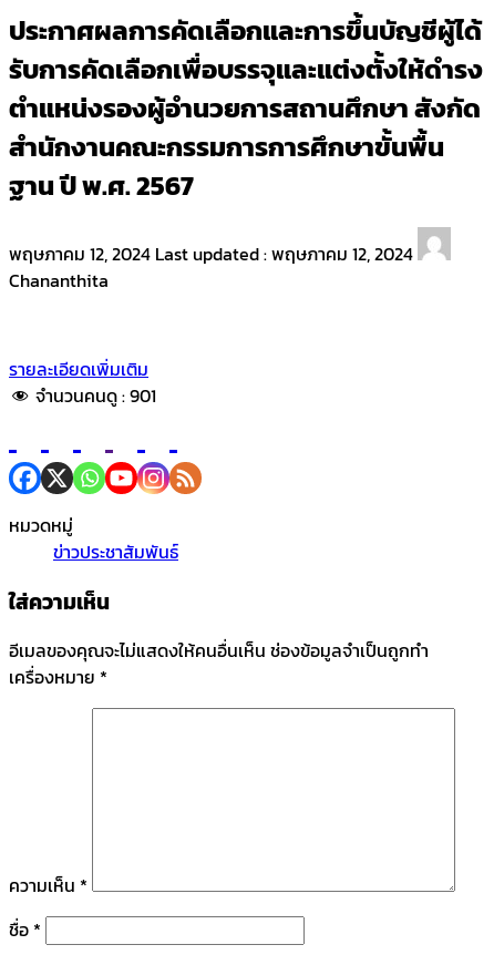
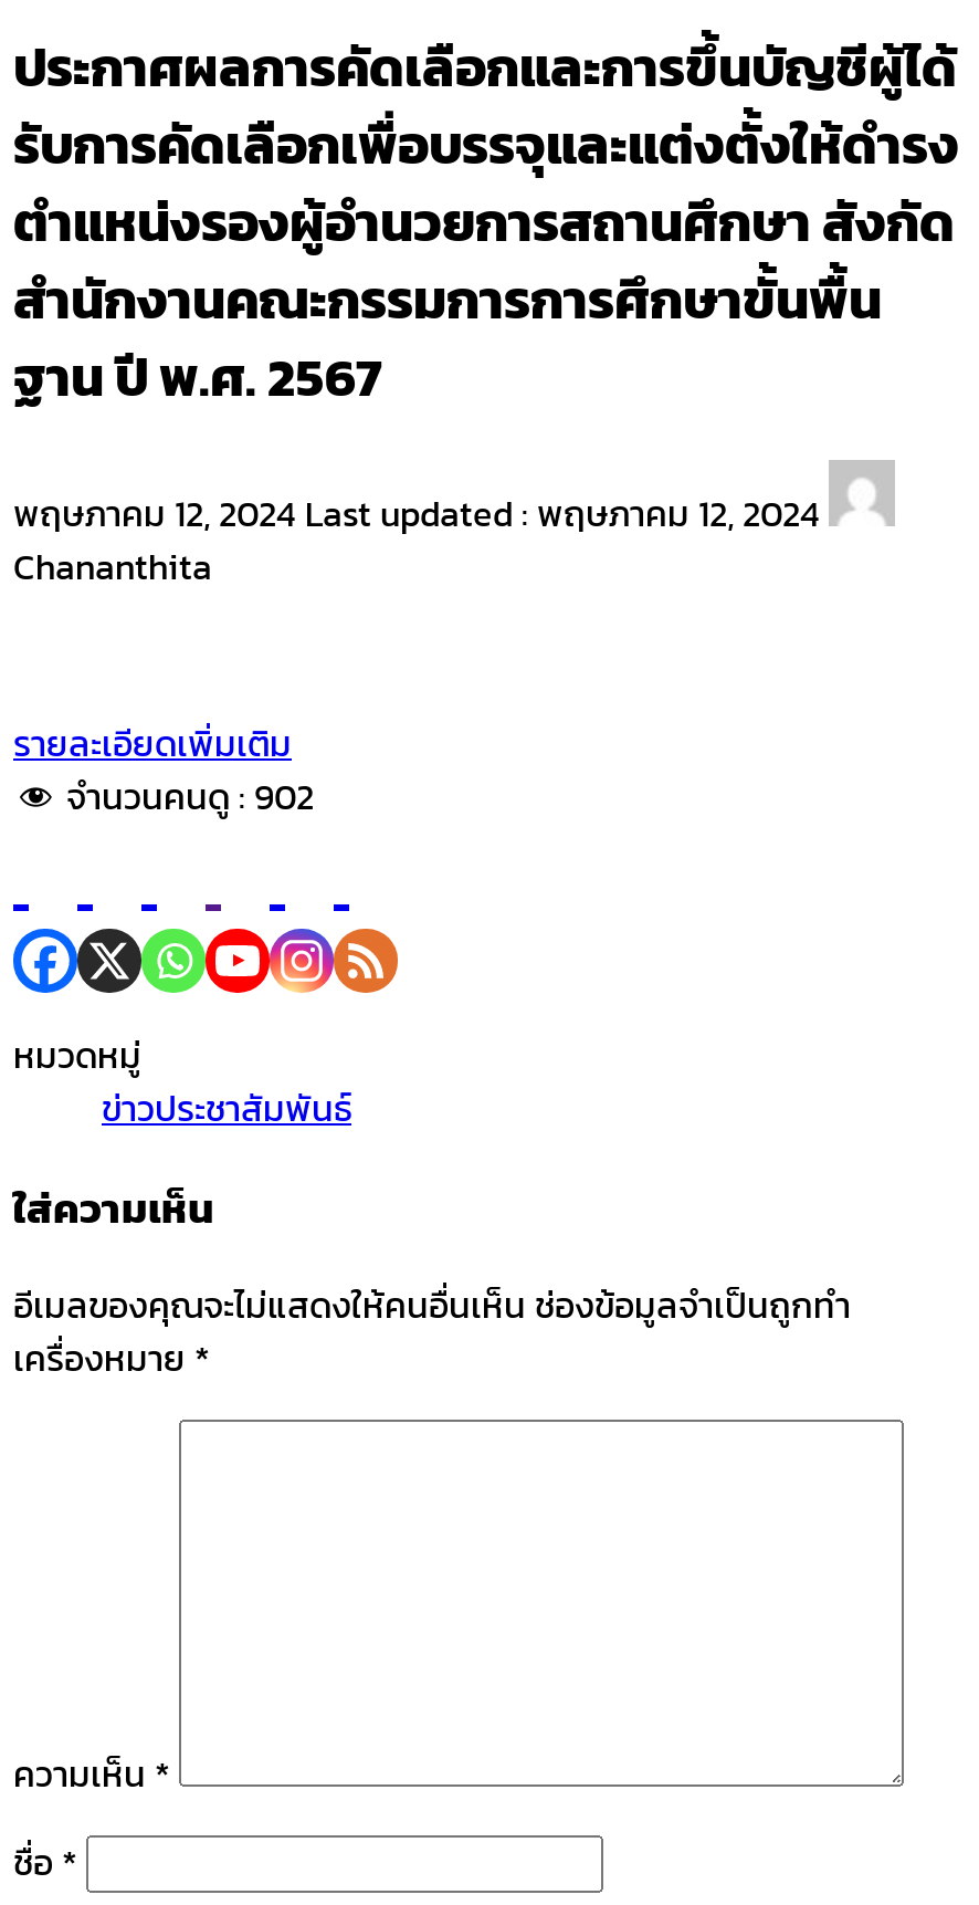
- จำนวนคนดู : 901
+ จำนวนคนดู : 902
